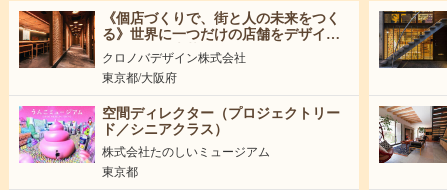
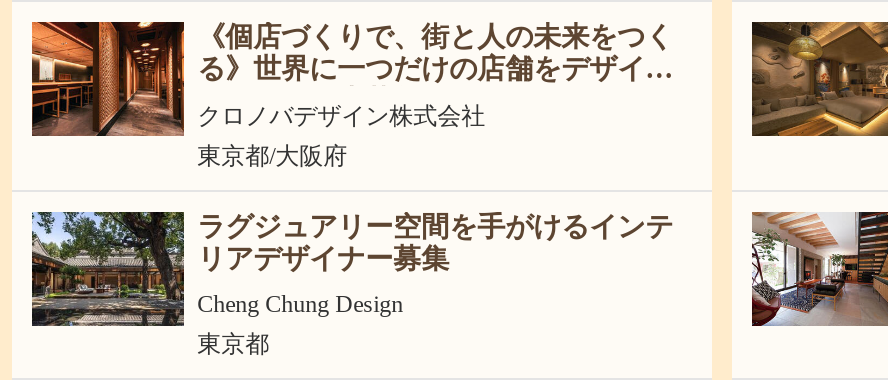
- [image]
+ [image]

- [image]
- 空間ディレクター（プロジェクトリー
- ド／シニアクラス）
+ [image]
+ ラグジュアリー空間を手がけるインテ
+ リアデザイナー募集

- 株式会社たのしいミュージアム
+ Cheng Chung Design
